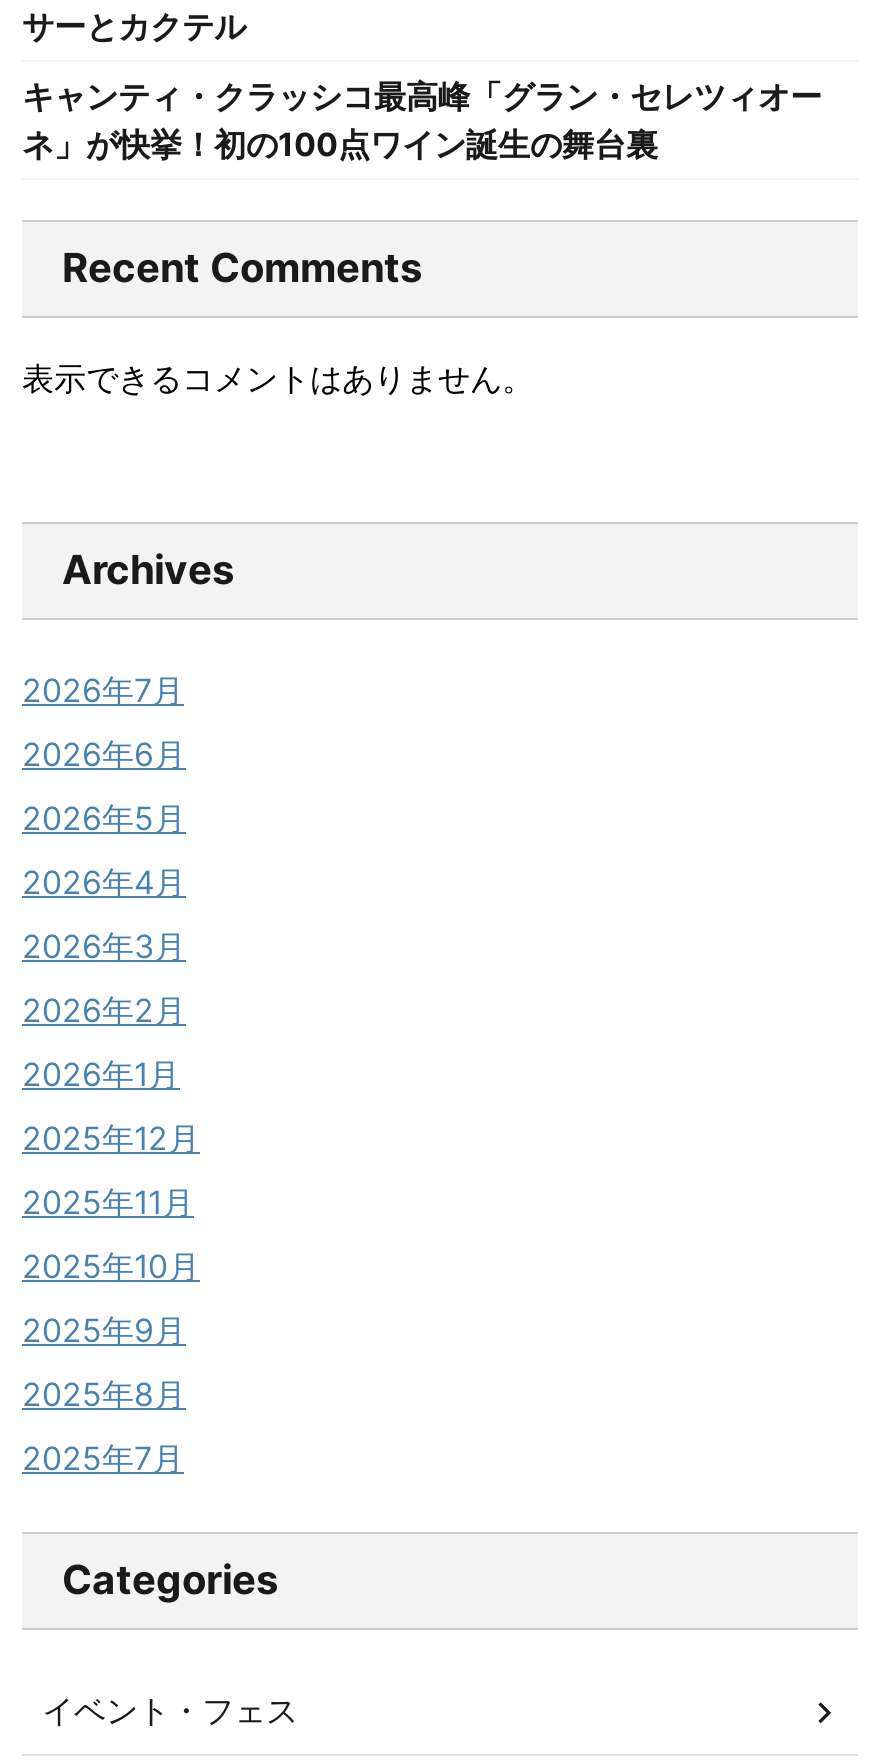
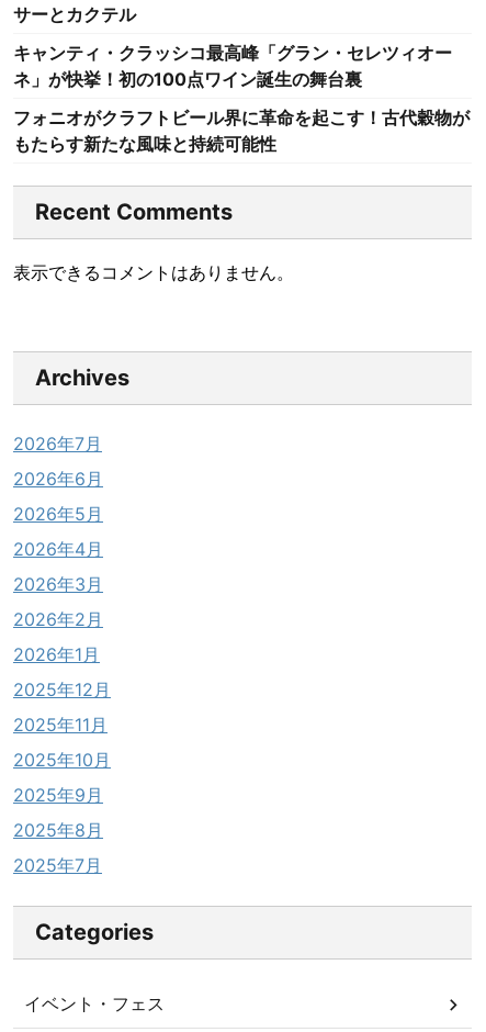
+ フォニオがクラフトビール界に革命を起こす！古代穀物が
+ もたらす新たな風味と持続可能性
